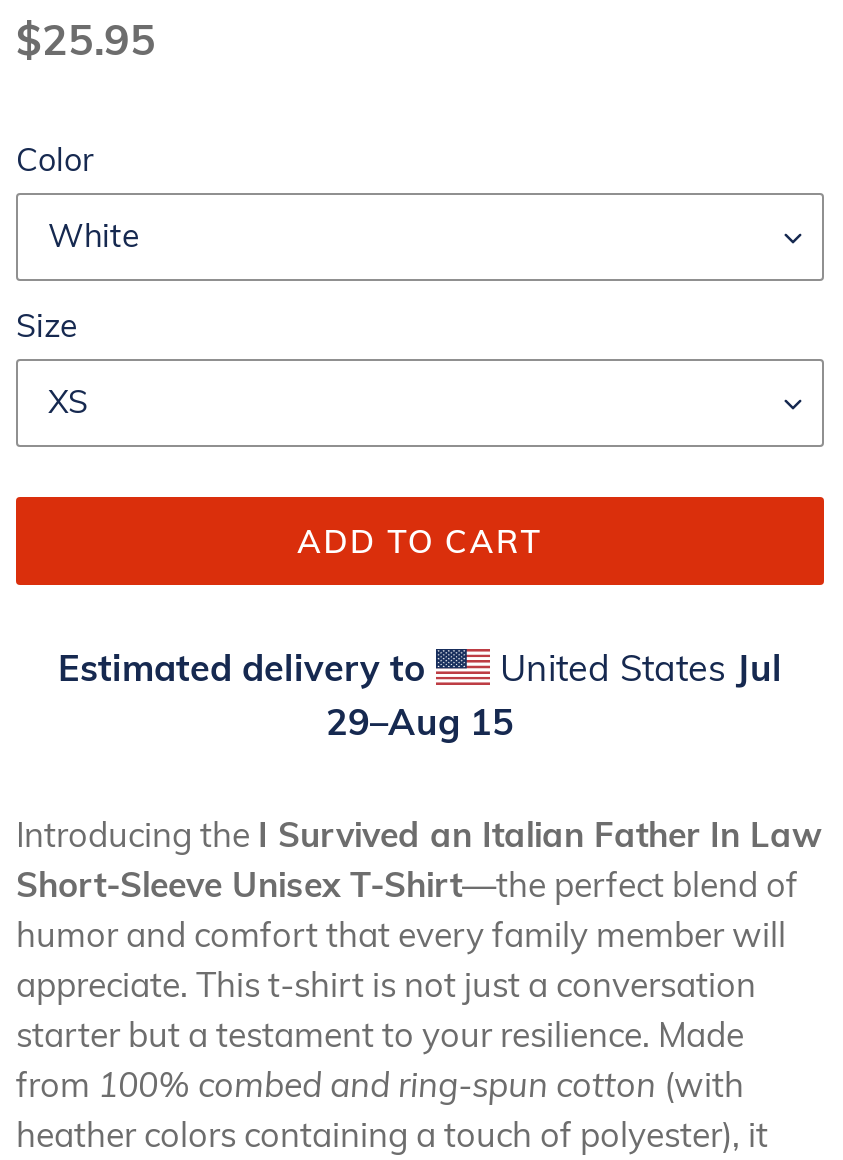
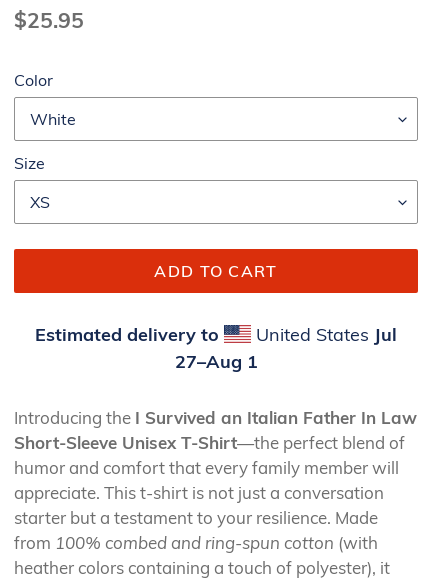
- 29–Aug 15
+ 27–Aug 1
